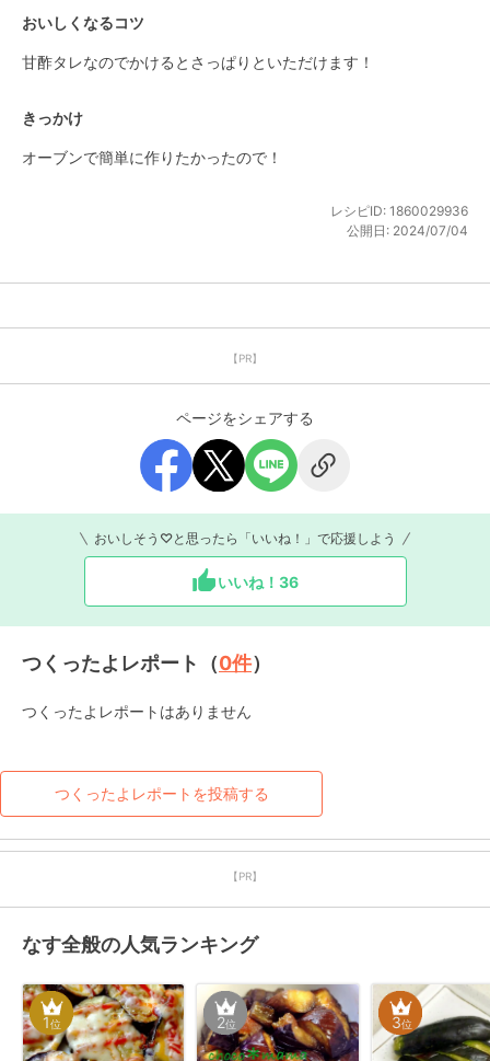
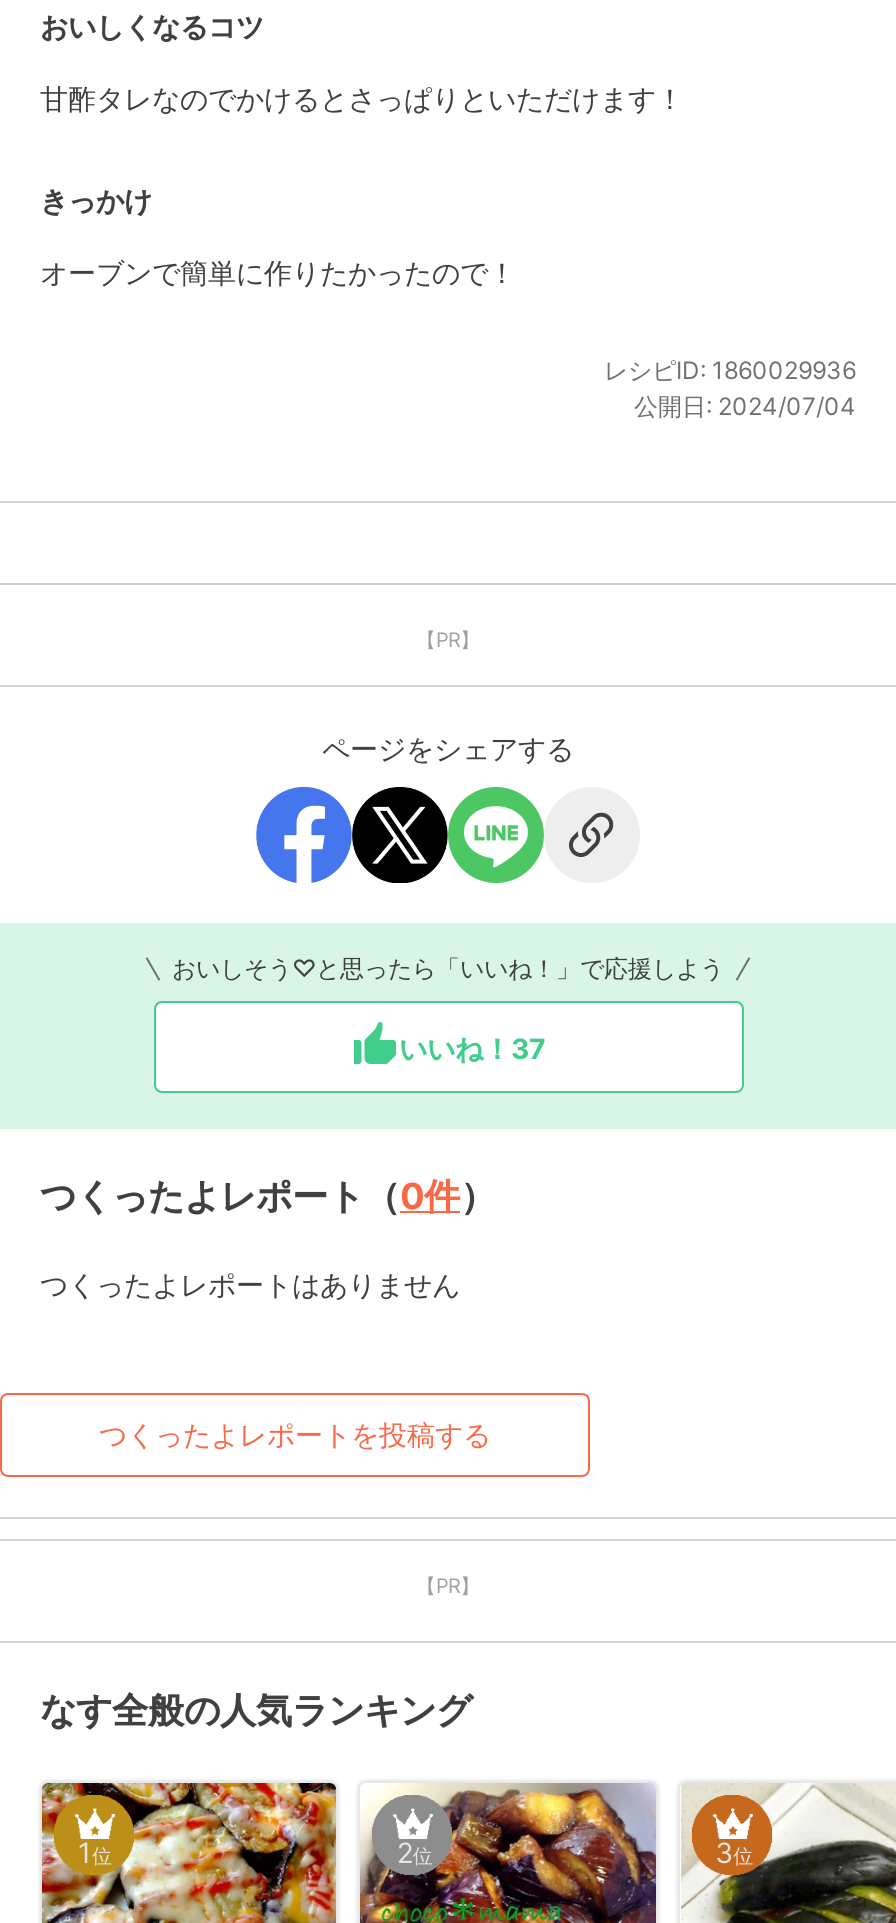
- いいね！36
+ いいね！37
